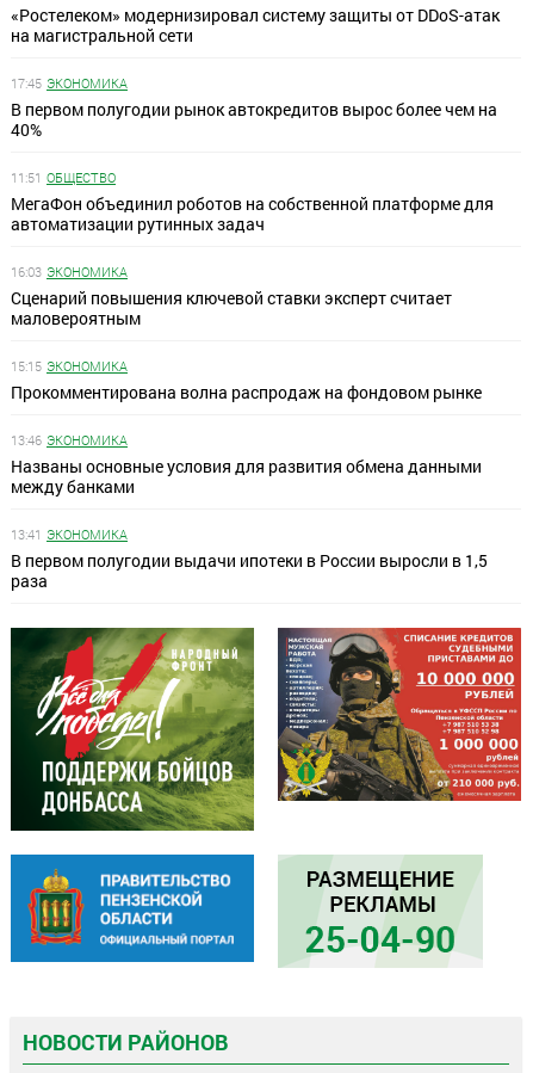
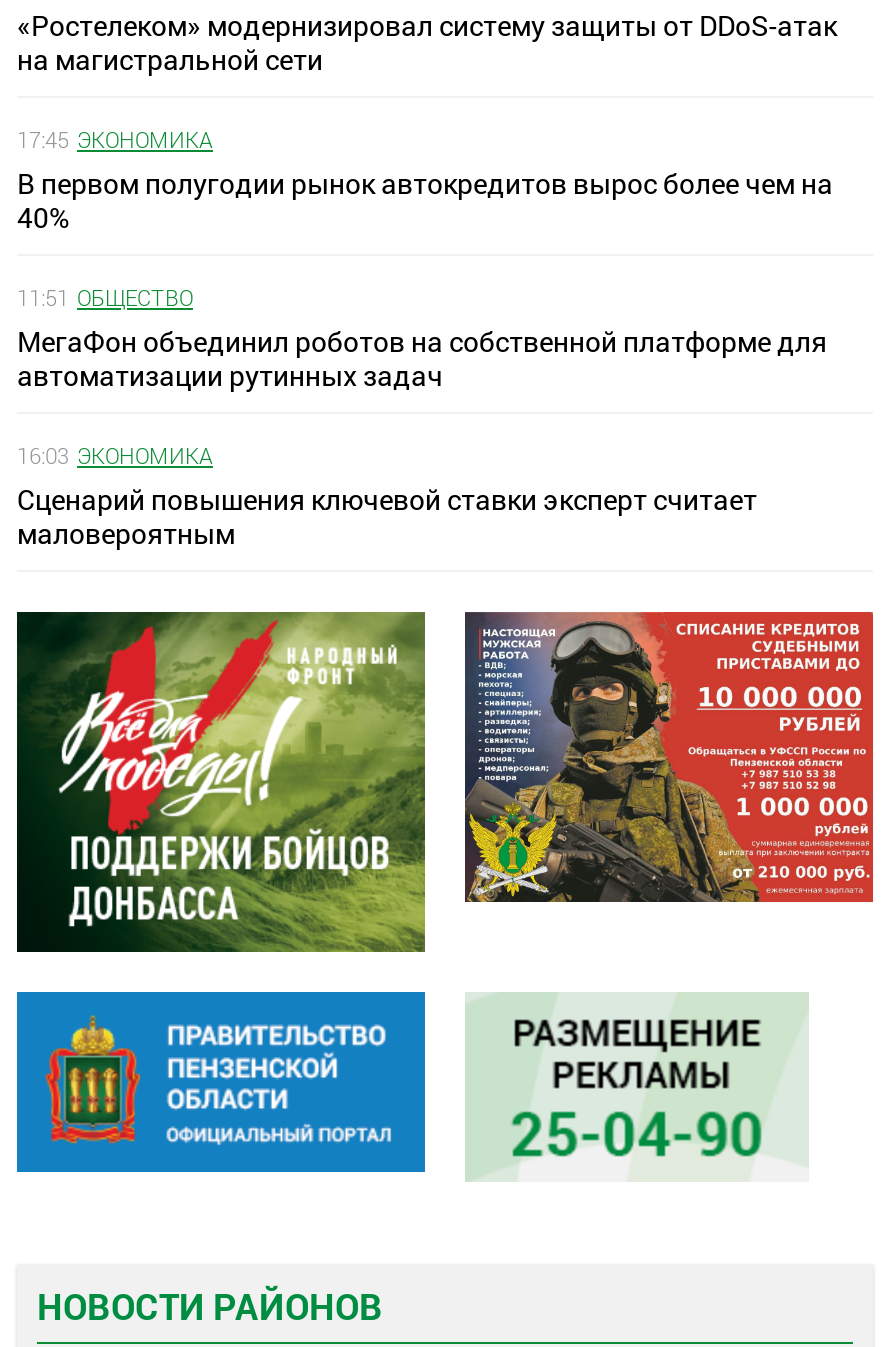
- 15:15 ЭКОНОМИКА
- Прокомментирована волна распродаж на фондовом рынке
- 13:46 ЭКОНОМИКА
- Названы основные условия для развития обмена данными
- между банками
- 13:41 ЭКОНОМИКА
- В первом полугодии выдачи ипотеки в России выросли в 1,5
- раза
